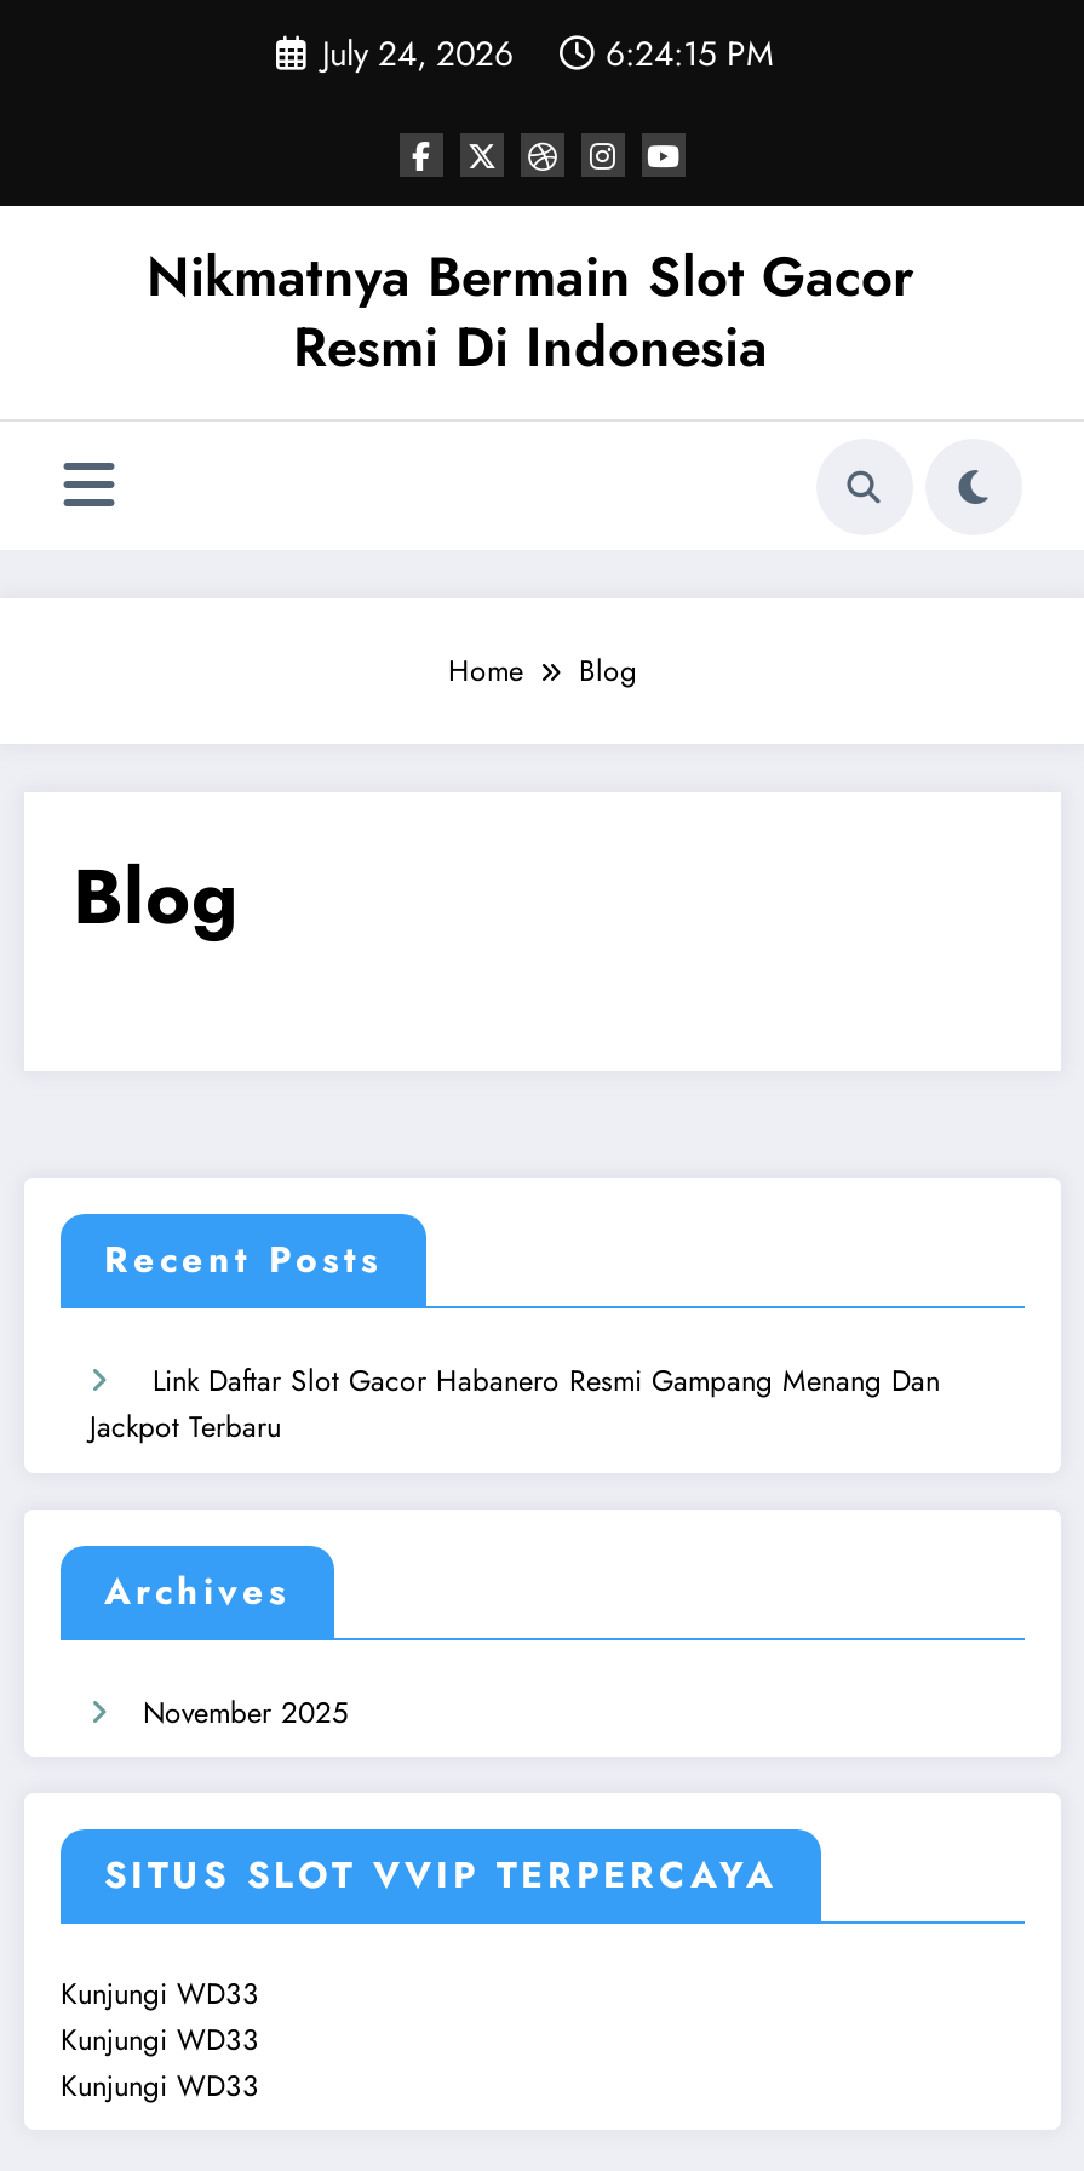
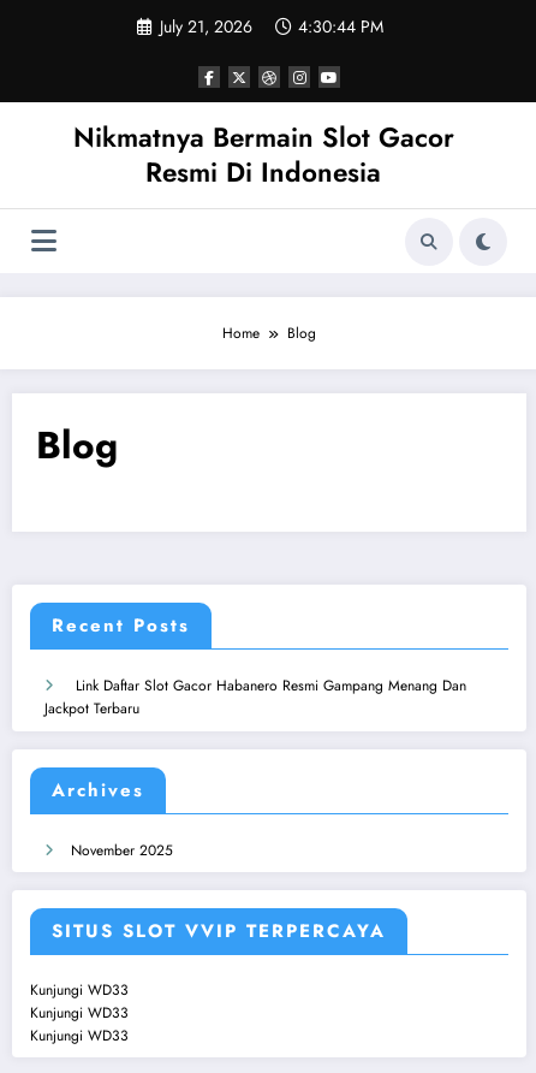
- July 24, 2026
+ July 21, 2026

- 6:24:15 PM
+ 4:30:44 PM
